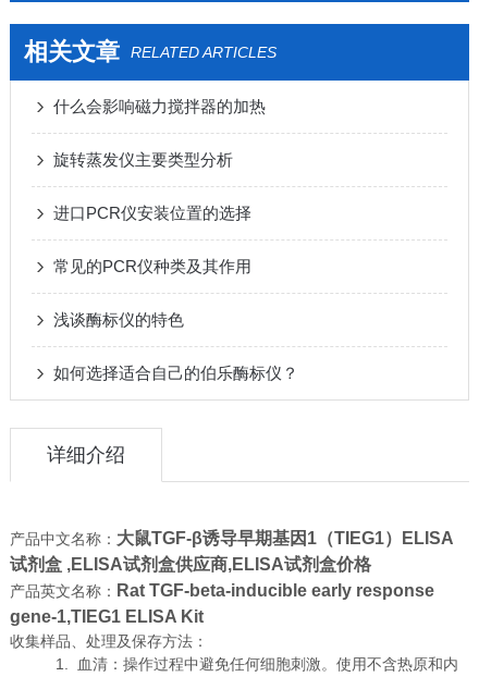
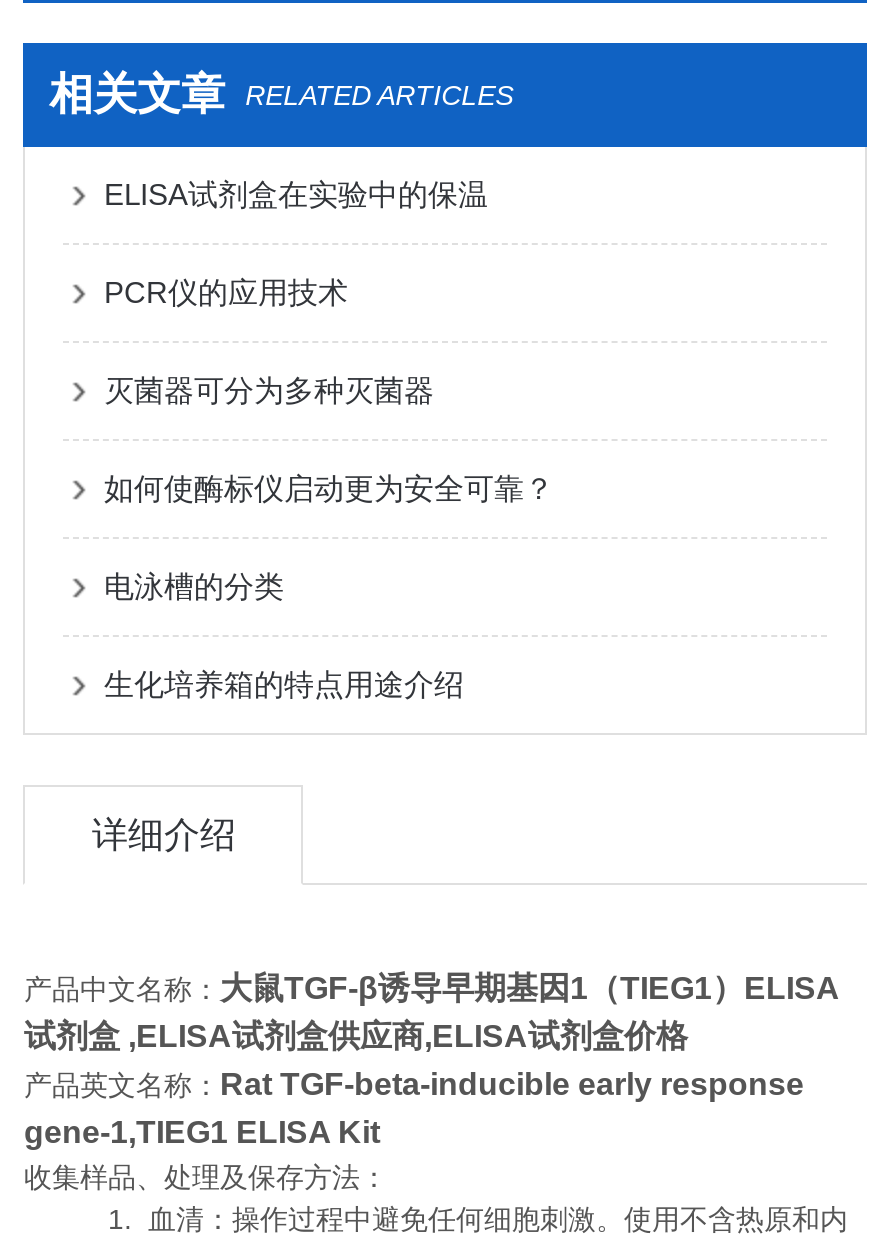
- 什么会影响磁力搅拌器的加热
+ ELISA试剂盒在实验中的保温

- 旋转蒸发仪主要类型分析
+ PCR仪的应用技术

- 进口PCR仪安装位置的选择
+ 灭菌器可分为多种灭菌器

- 常见的PCR仪种类及其作用
+ 如何使酶标仪启动更为安全可靠？

- 浅谈酶标仪的特色
+ 电泳槽的分类

- 如何选择适合自己的伯乐酶标仪？
+ 生化培养箱的特点用途介绍
